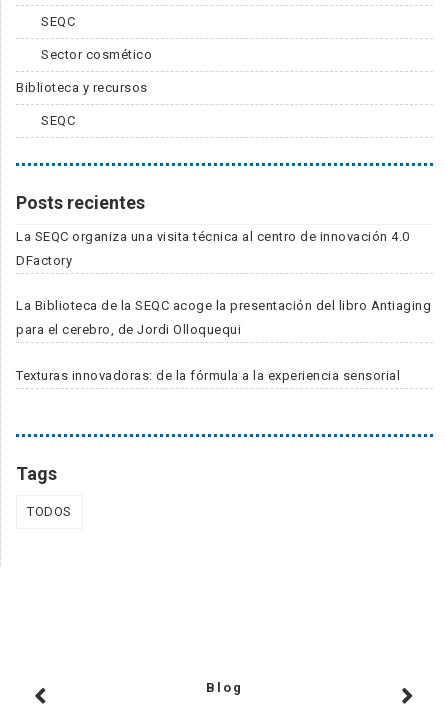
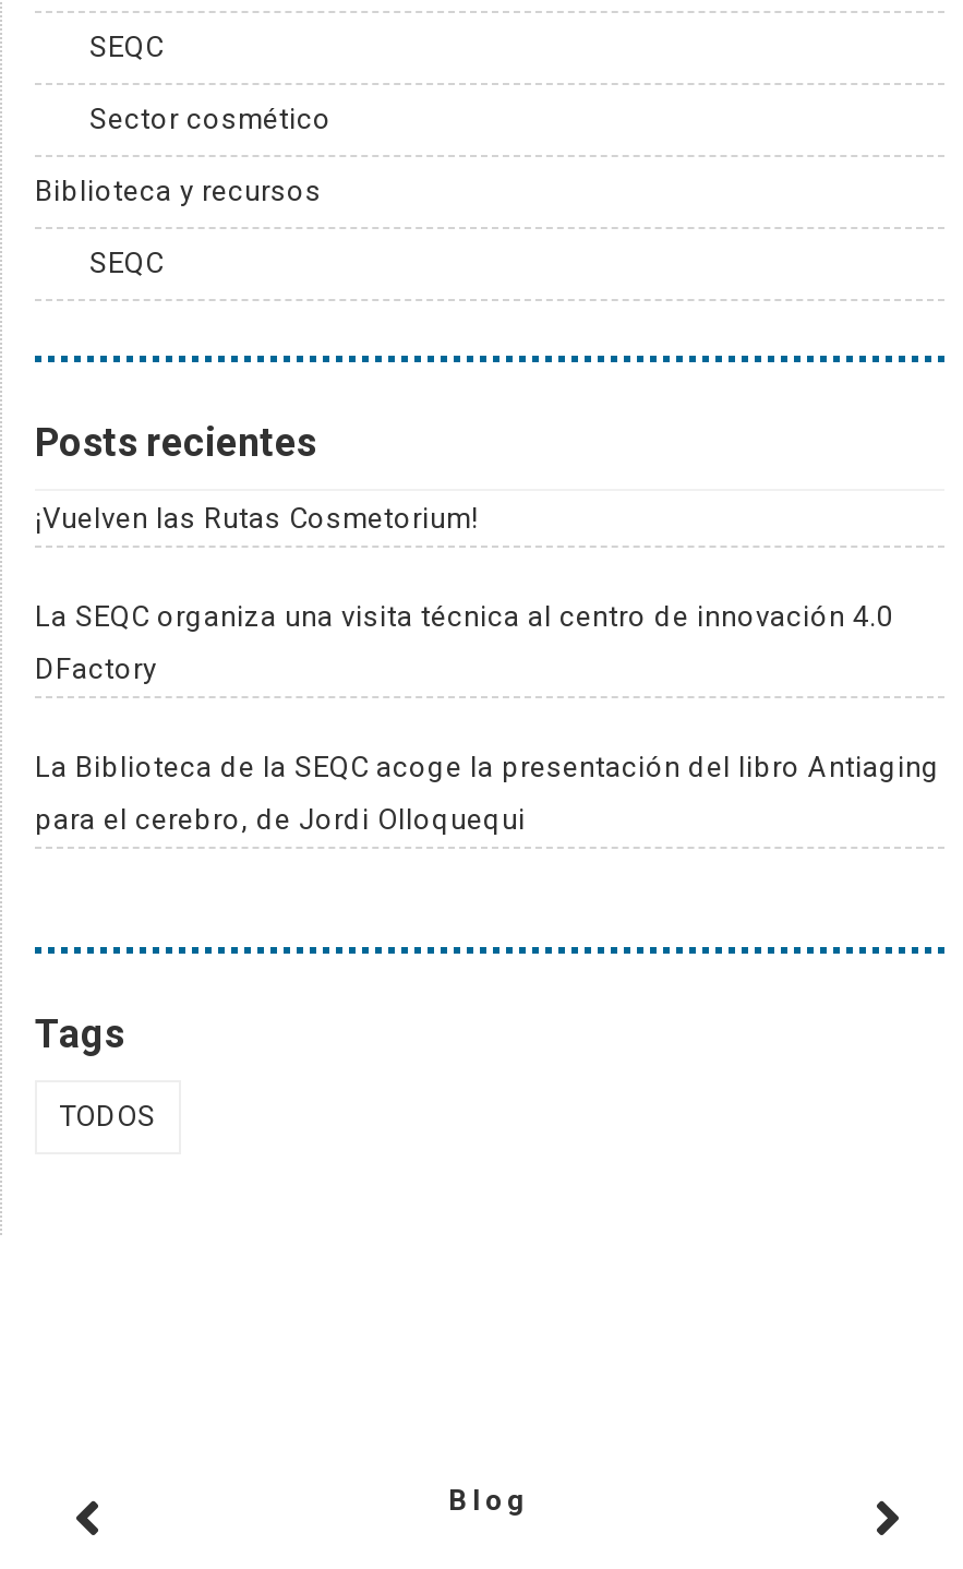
+ ¡Vuelven las Rutas Cosmetorium!

moved down: La SEQC organiza una visita técnica al centro de innovación 4.0 | DFactory | La Biblioteca de la SEQC acoge la presentación del libro Antiaging | para el cerebro, de Jordi Olloquequi

- Texturas innovadoras: de la fórmula a la experiencia sensorial
